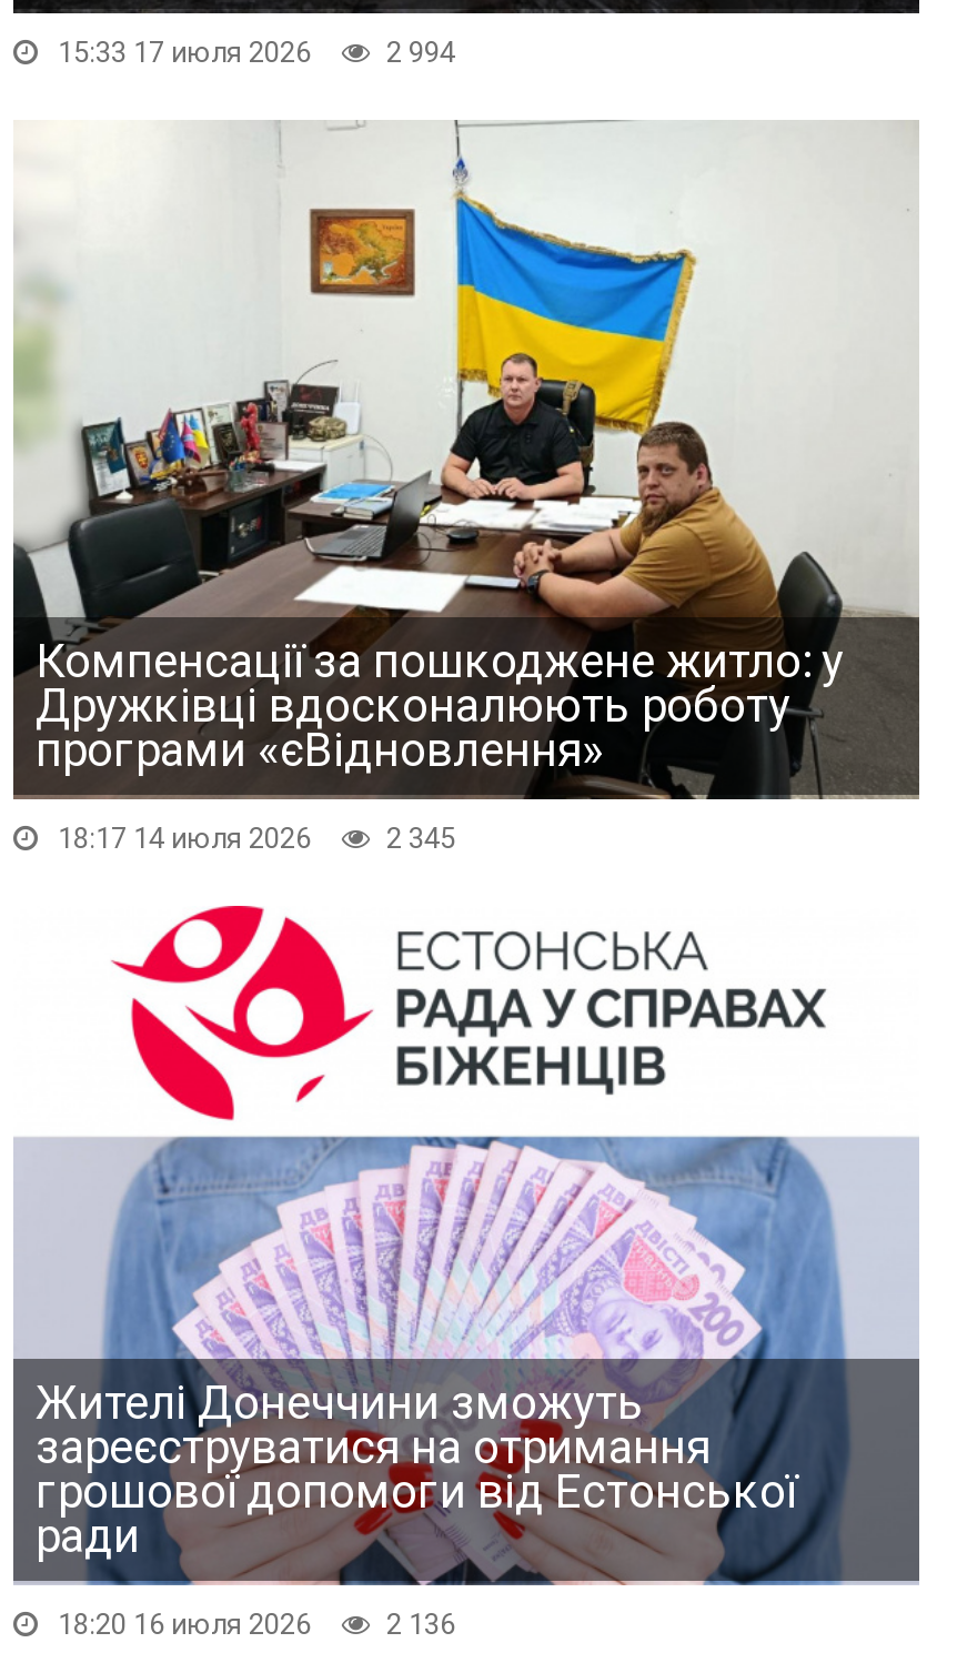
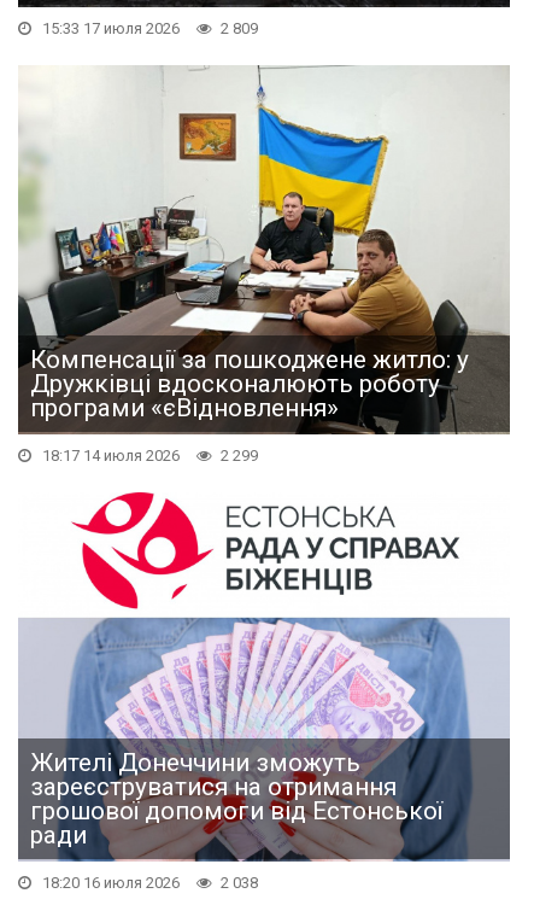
- 2 994
+ 2 809

- 2 345
+ 2 299

- 2 136
+ 2 038
